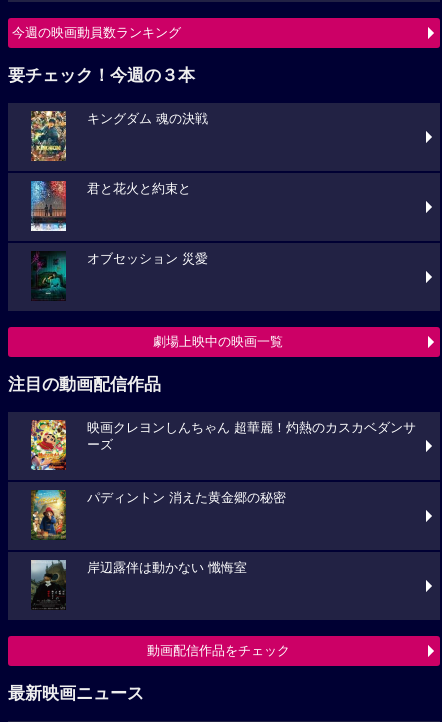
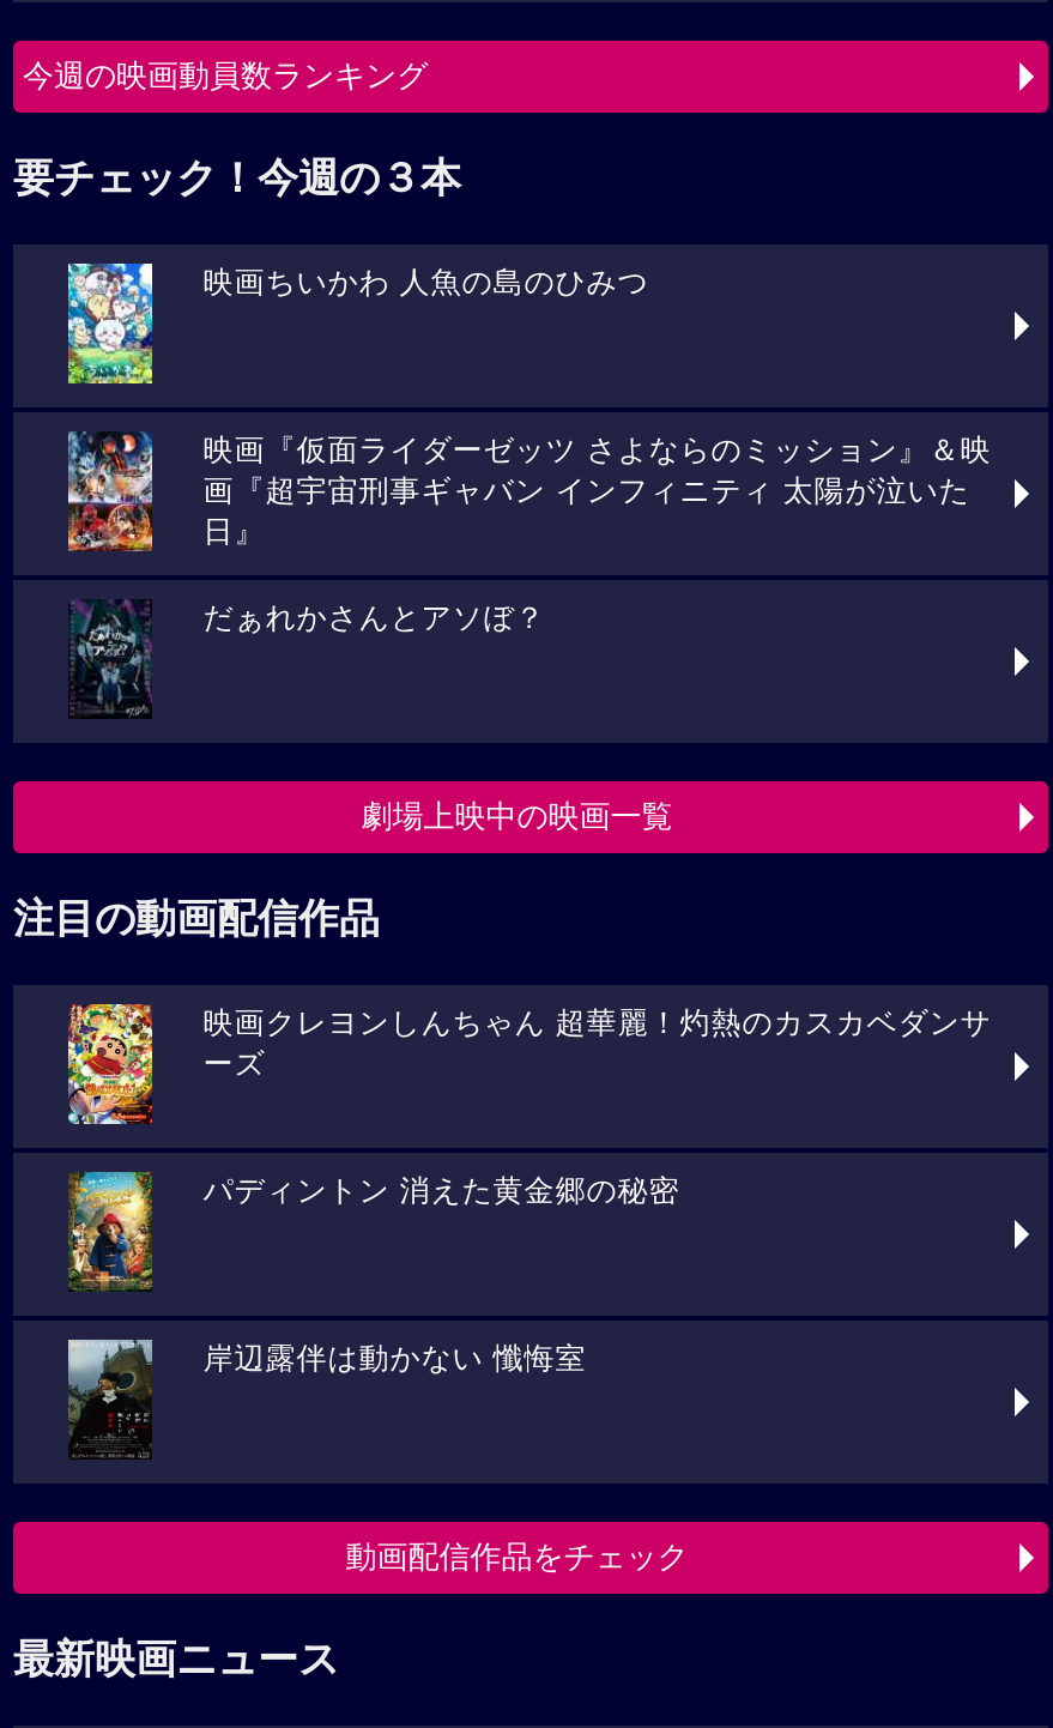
- [image]
- キングダム 魂の決戦
+ [image]
+ 映画ちいかわ 人魚の島のひみつ

- [image]
- 君と花火と約束と
+ [image]
+ 映画『仮面ライダーゼッツ さよならのミッション』＆映
+ 画『超宇宙刑事ギャバン インフィニティ 太陽が泣いた
+ 日』

- [image]
- オブセッション 災愛
+ [image]
+ だぁれかさんとアソぼ？
